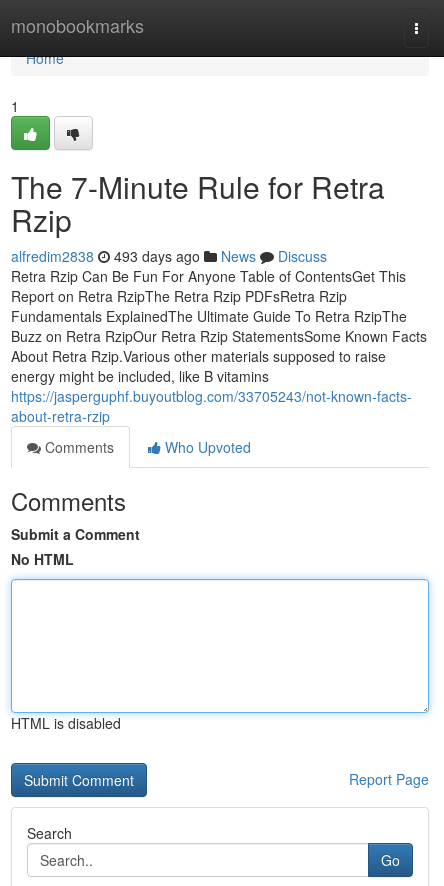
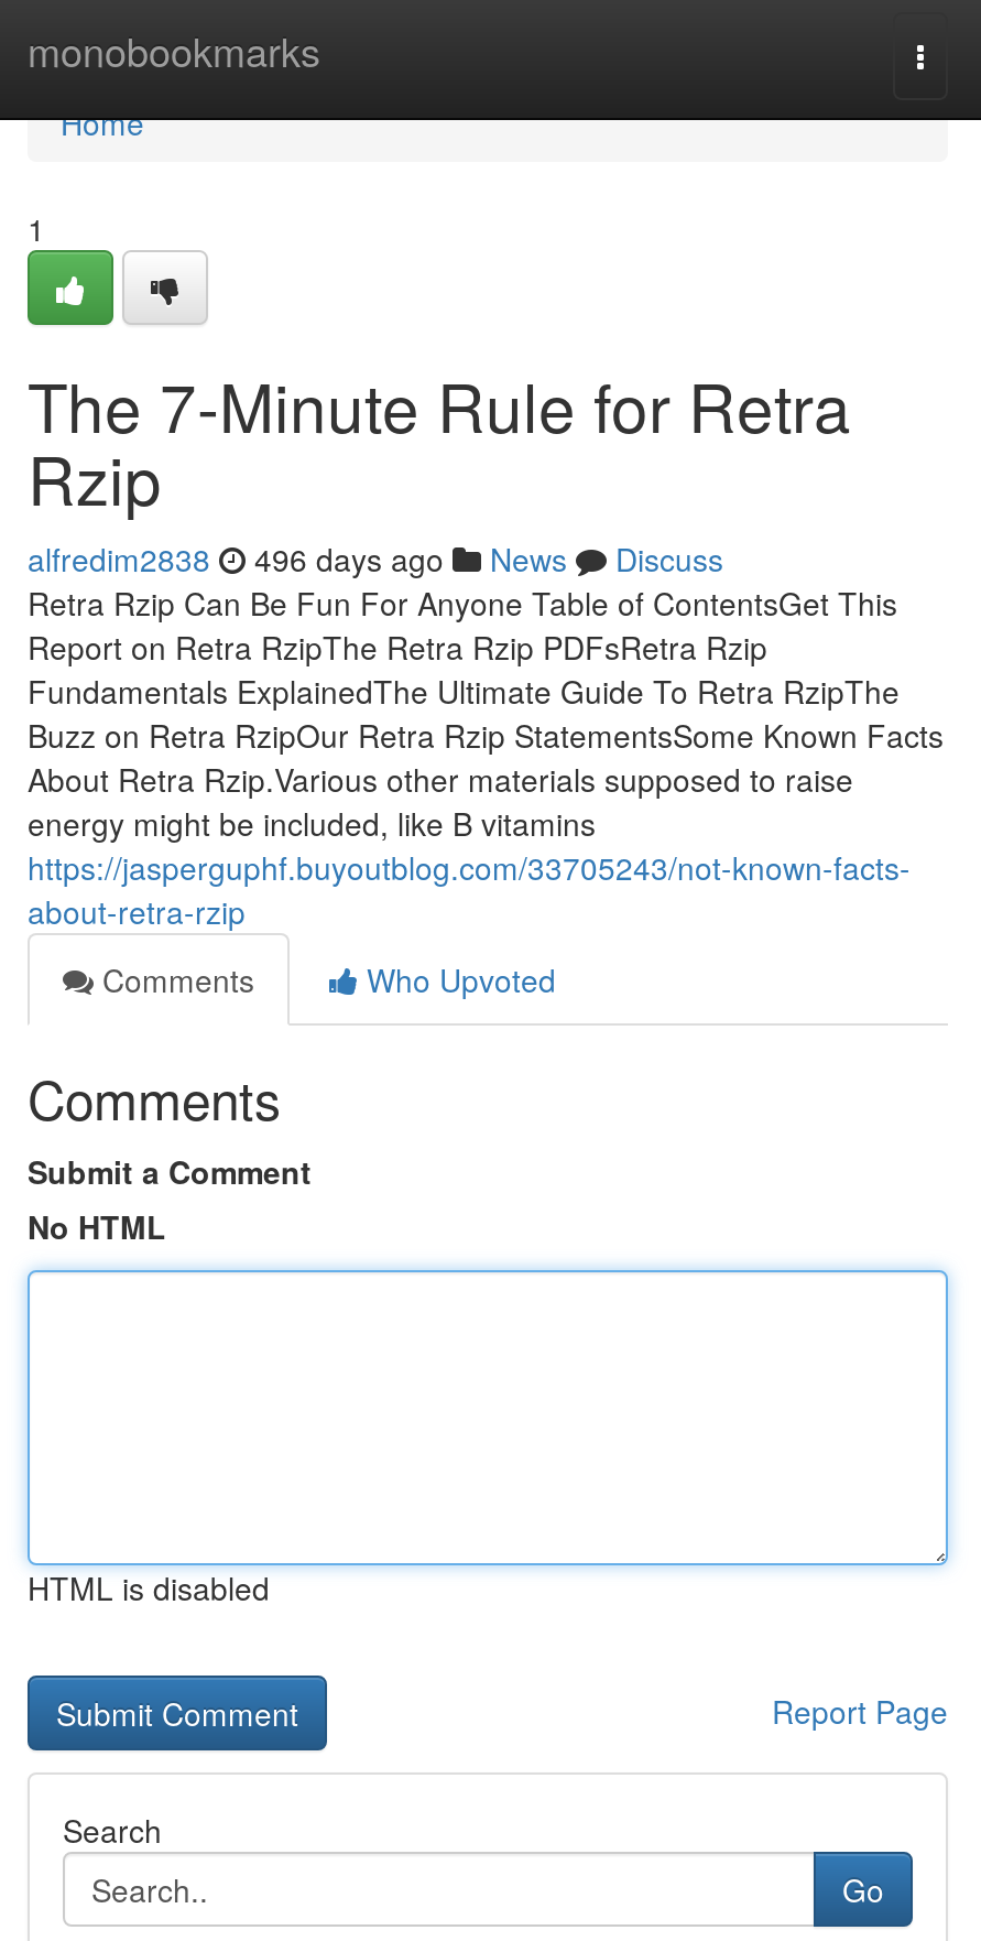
- alfredim2838 493 days ago News Discuss
+ alfredim2838 496 days ago News Discuss
